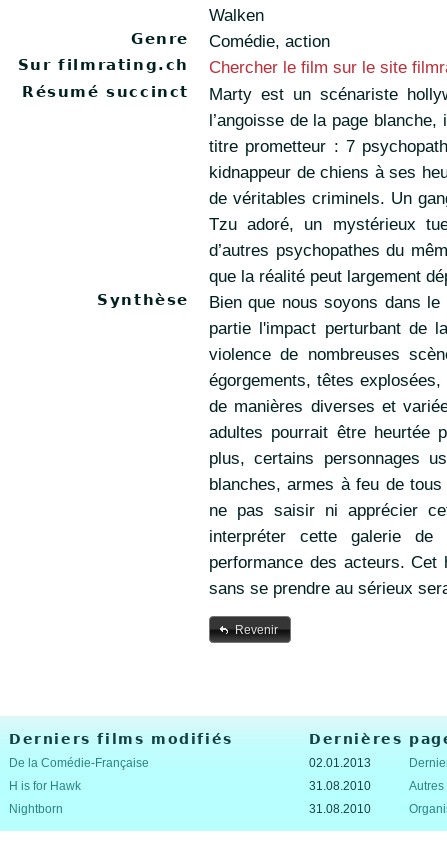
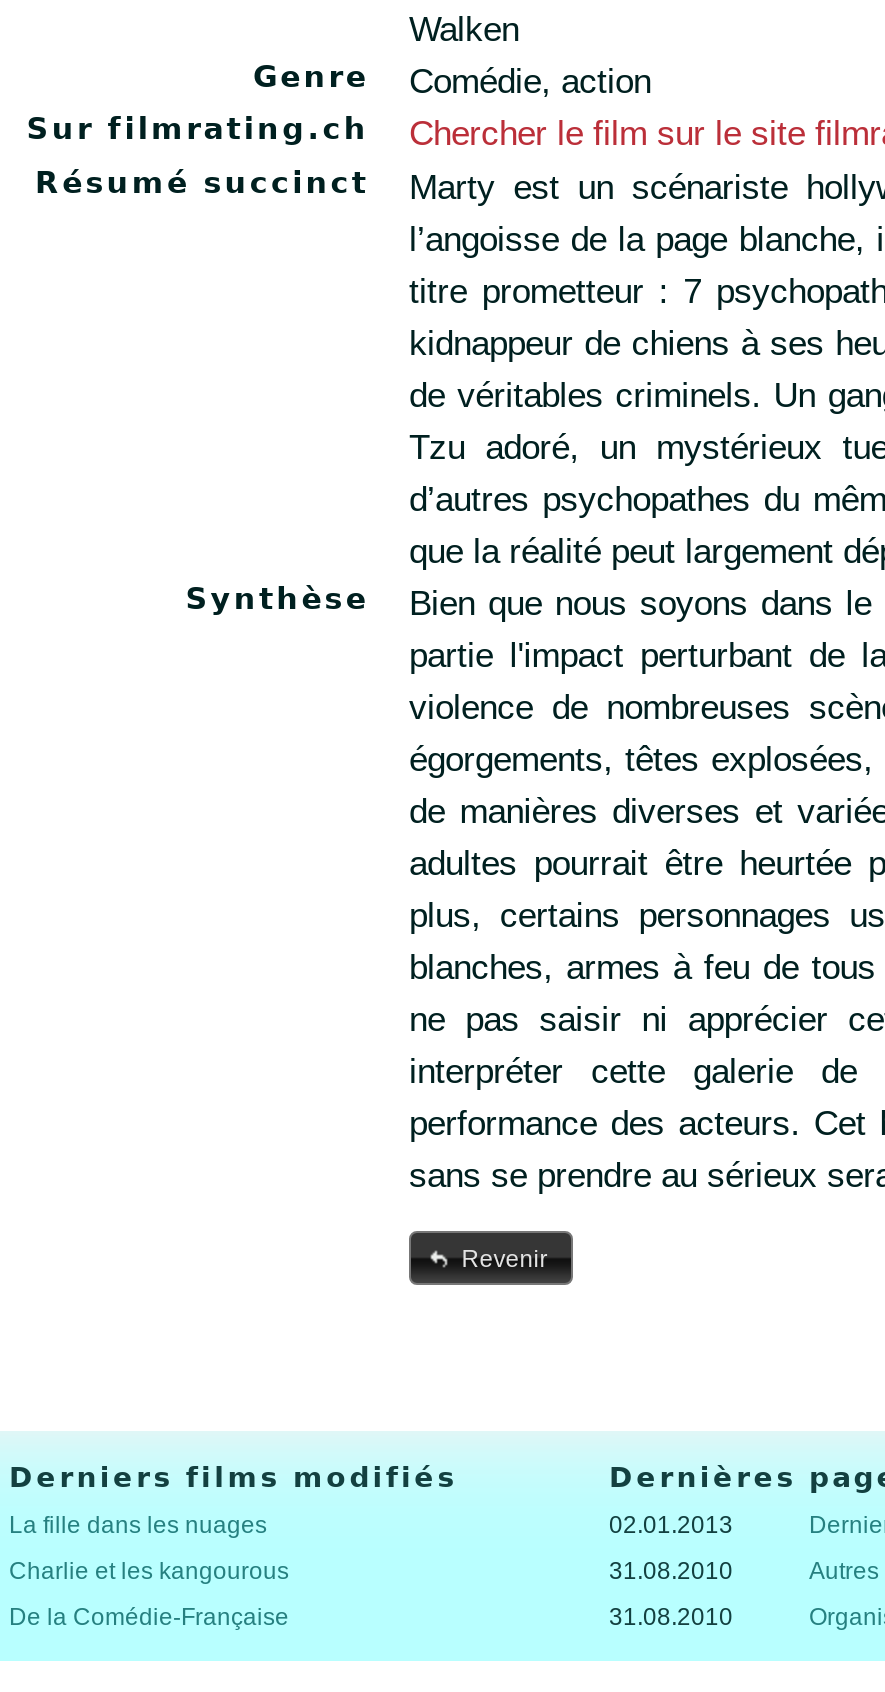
moved down: De la Comédie-Française

+ La fille dans les nuages
+ Charlie et les kangourous

- H is for Hawk
- Nightborn
